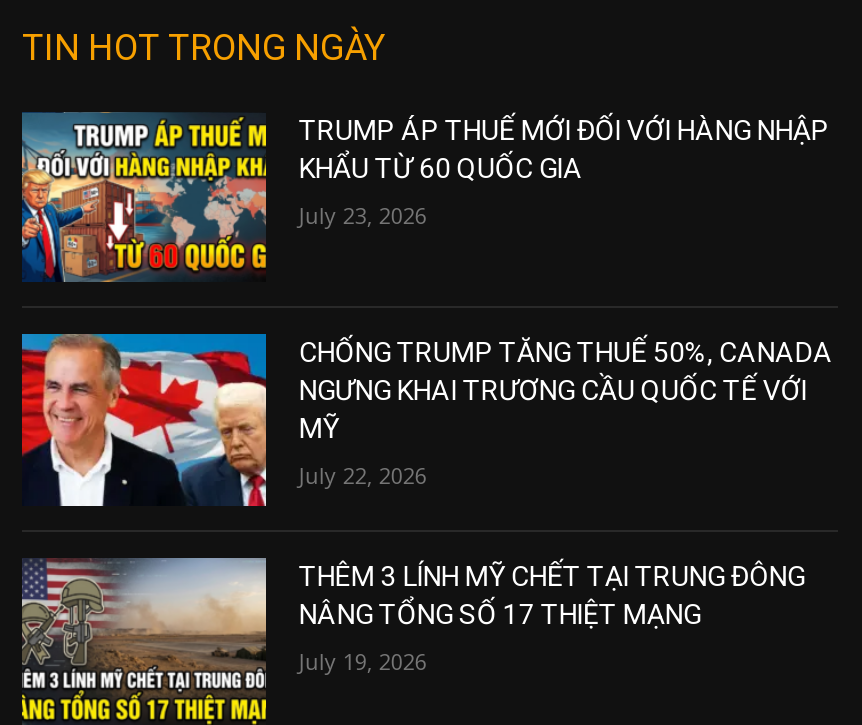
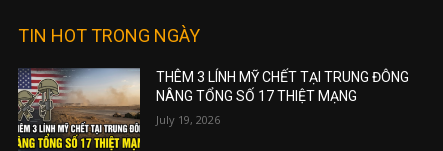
- [image]
- TRUMP ÁP THUẾ MỚI ĐỐI VỚI HÀNG NHẬP
- KHẨU TỪ 60 QUỐC GIA
- July 23, 2026

- [image]
- CHỐNG TRUMP TĂNG THUẾ 50%, CANADA
- NGƯNG KHAI TRƯƠNG CẦU QUỐC TẾ VỚI
- MỸ
- July 22, 2026
